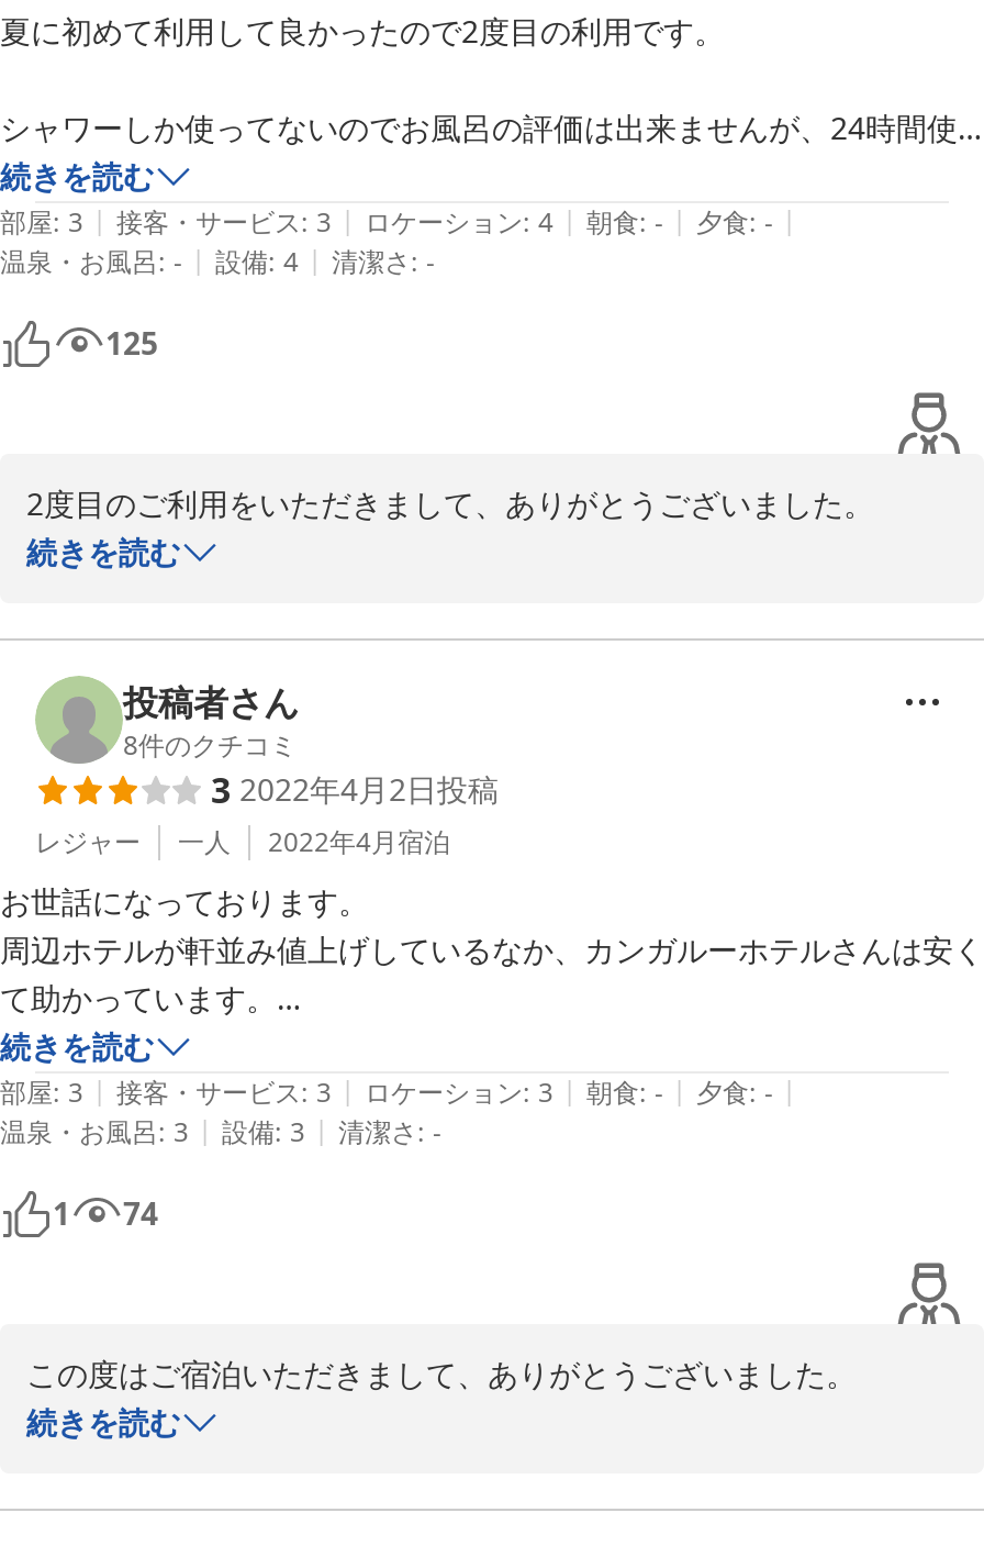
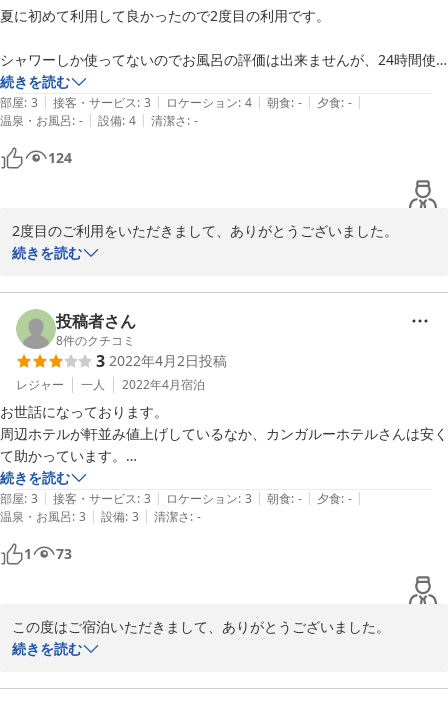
- 125
+ 124

- 1 74
+ 1 73
